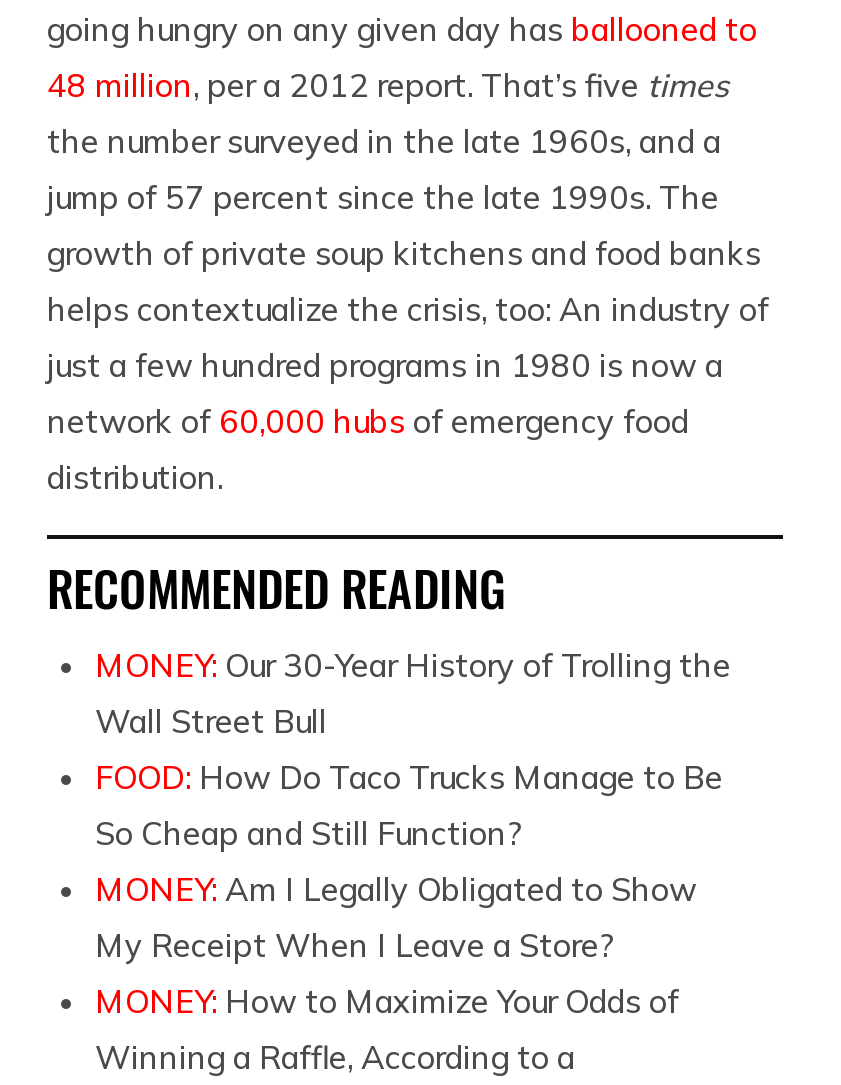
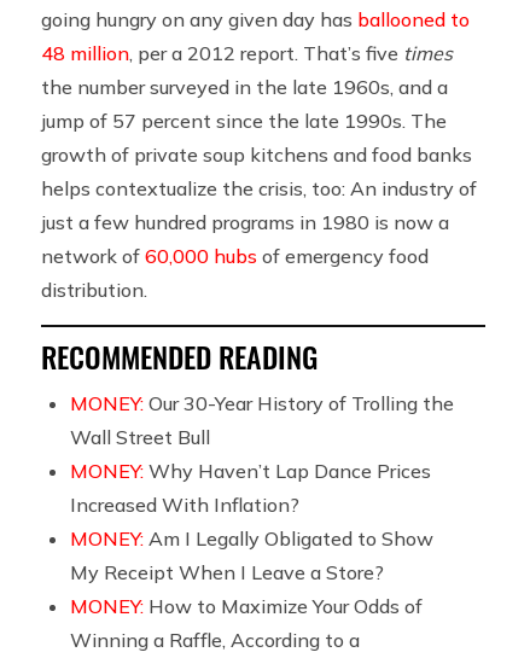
- FOOD: How Do Taco Trucks Manage to Be
- So Cheap and Still Function?
+ MONEY: Why Haven’t Lap Dance Prices
+ Increased With Inflation?
